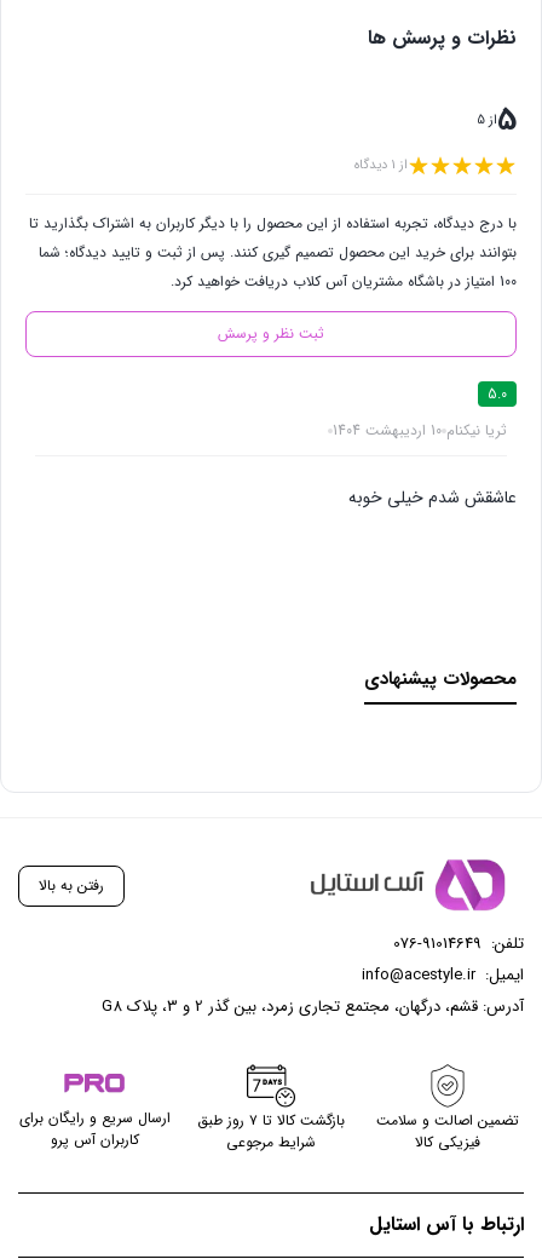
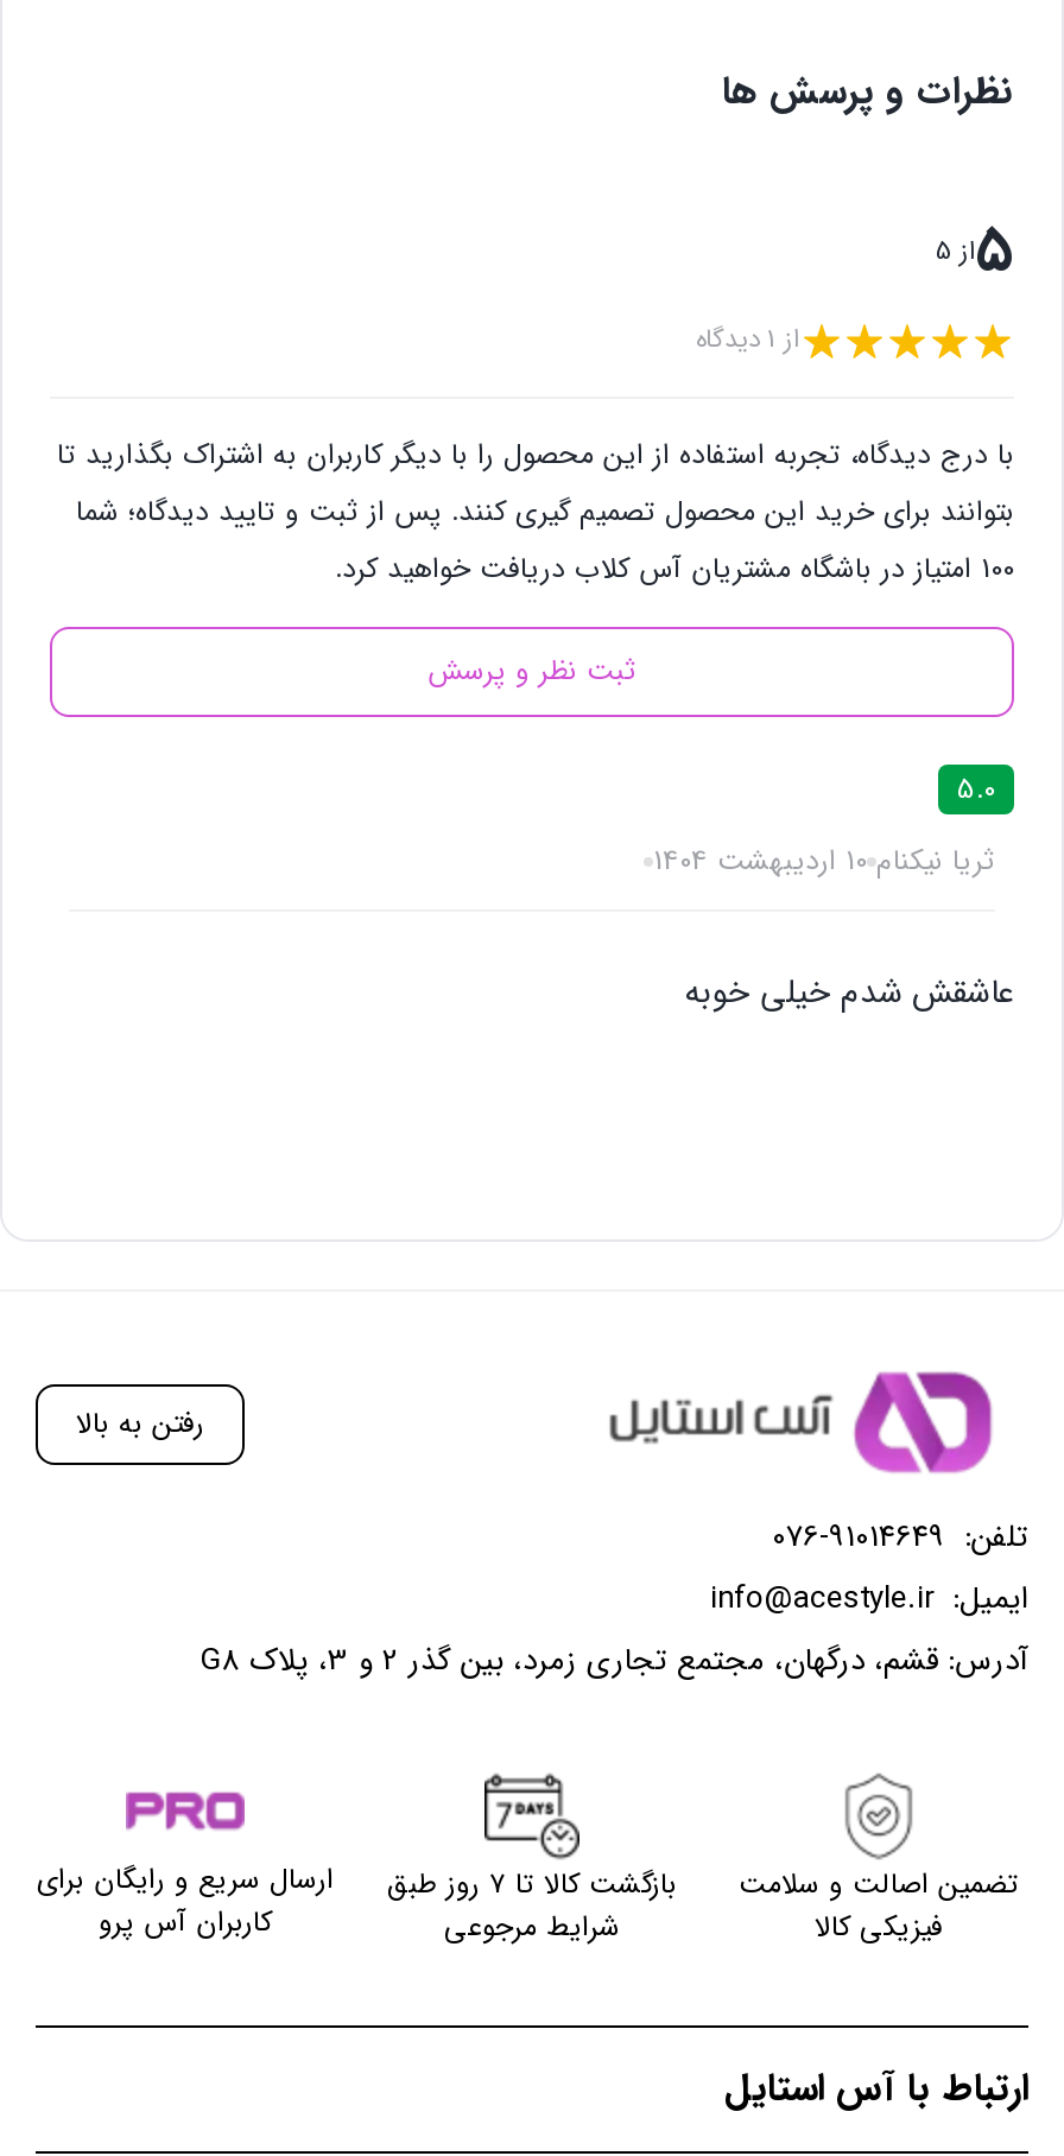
- محصولات پیشنهادی
